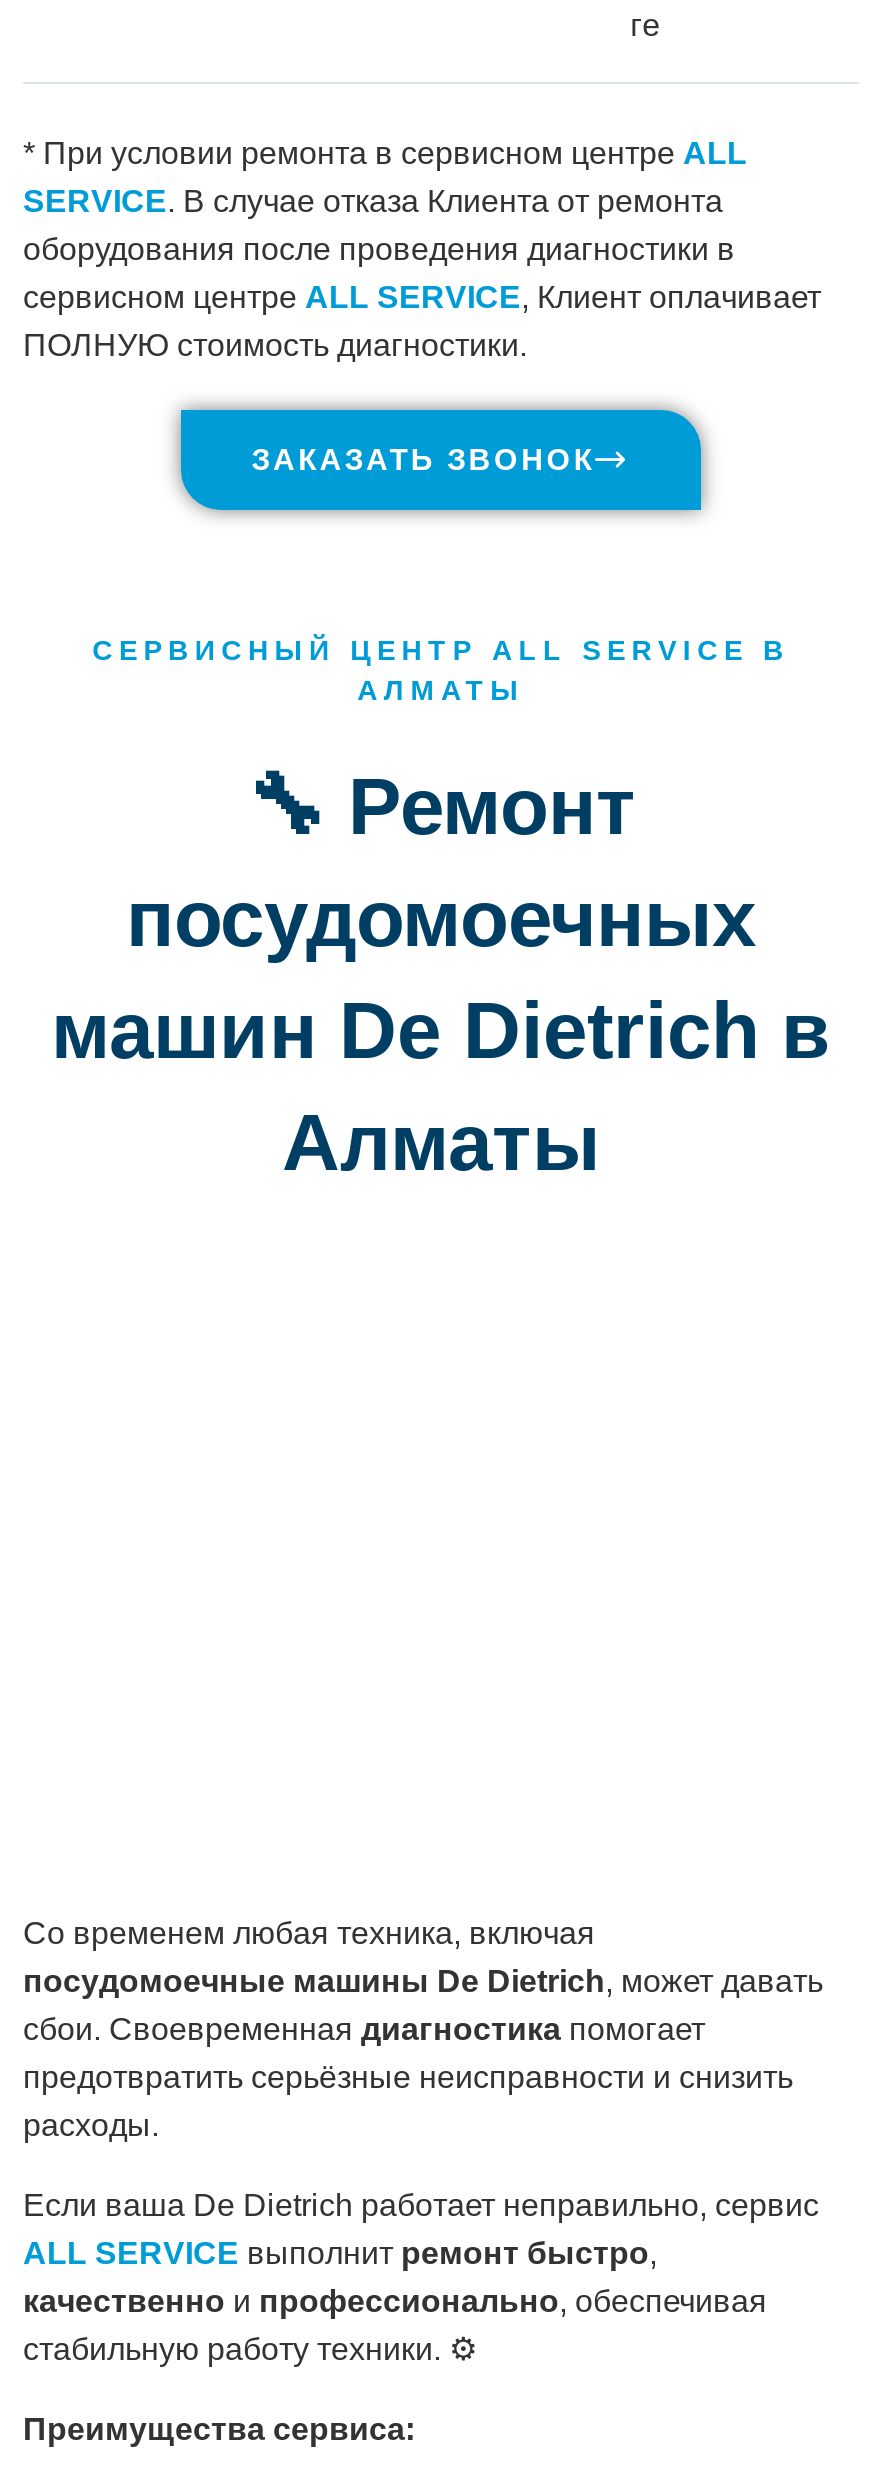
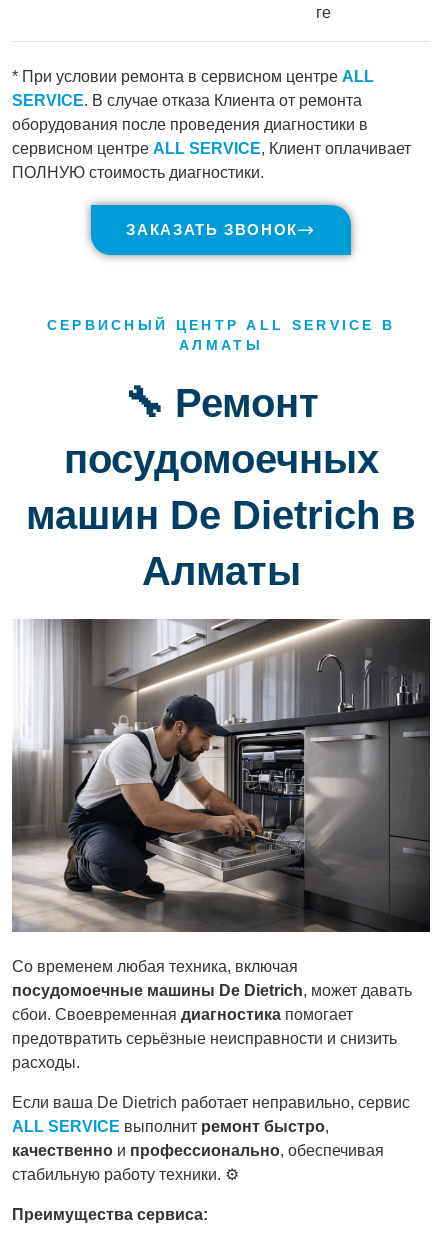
+ [image]
